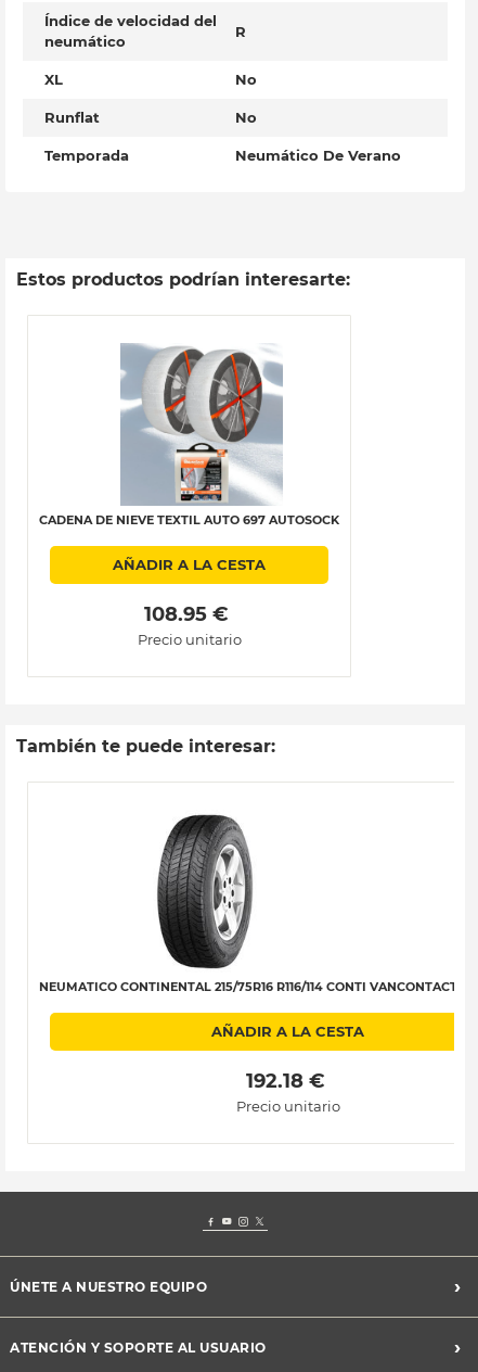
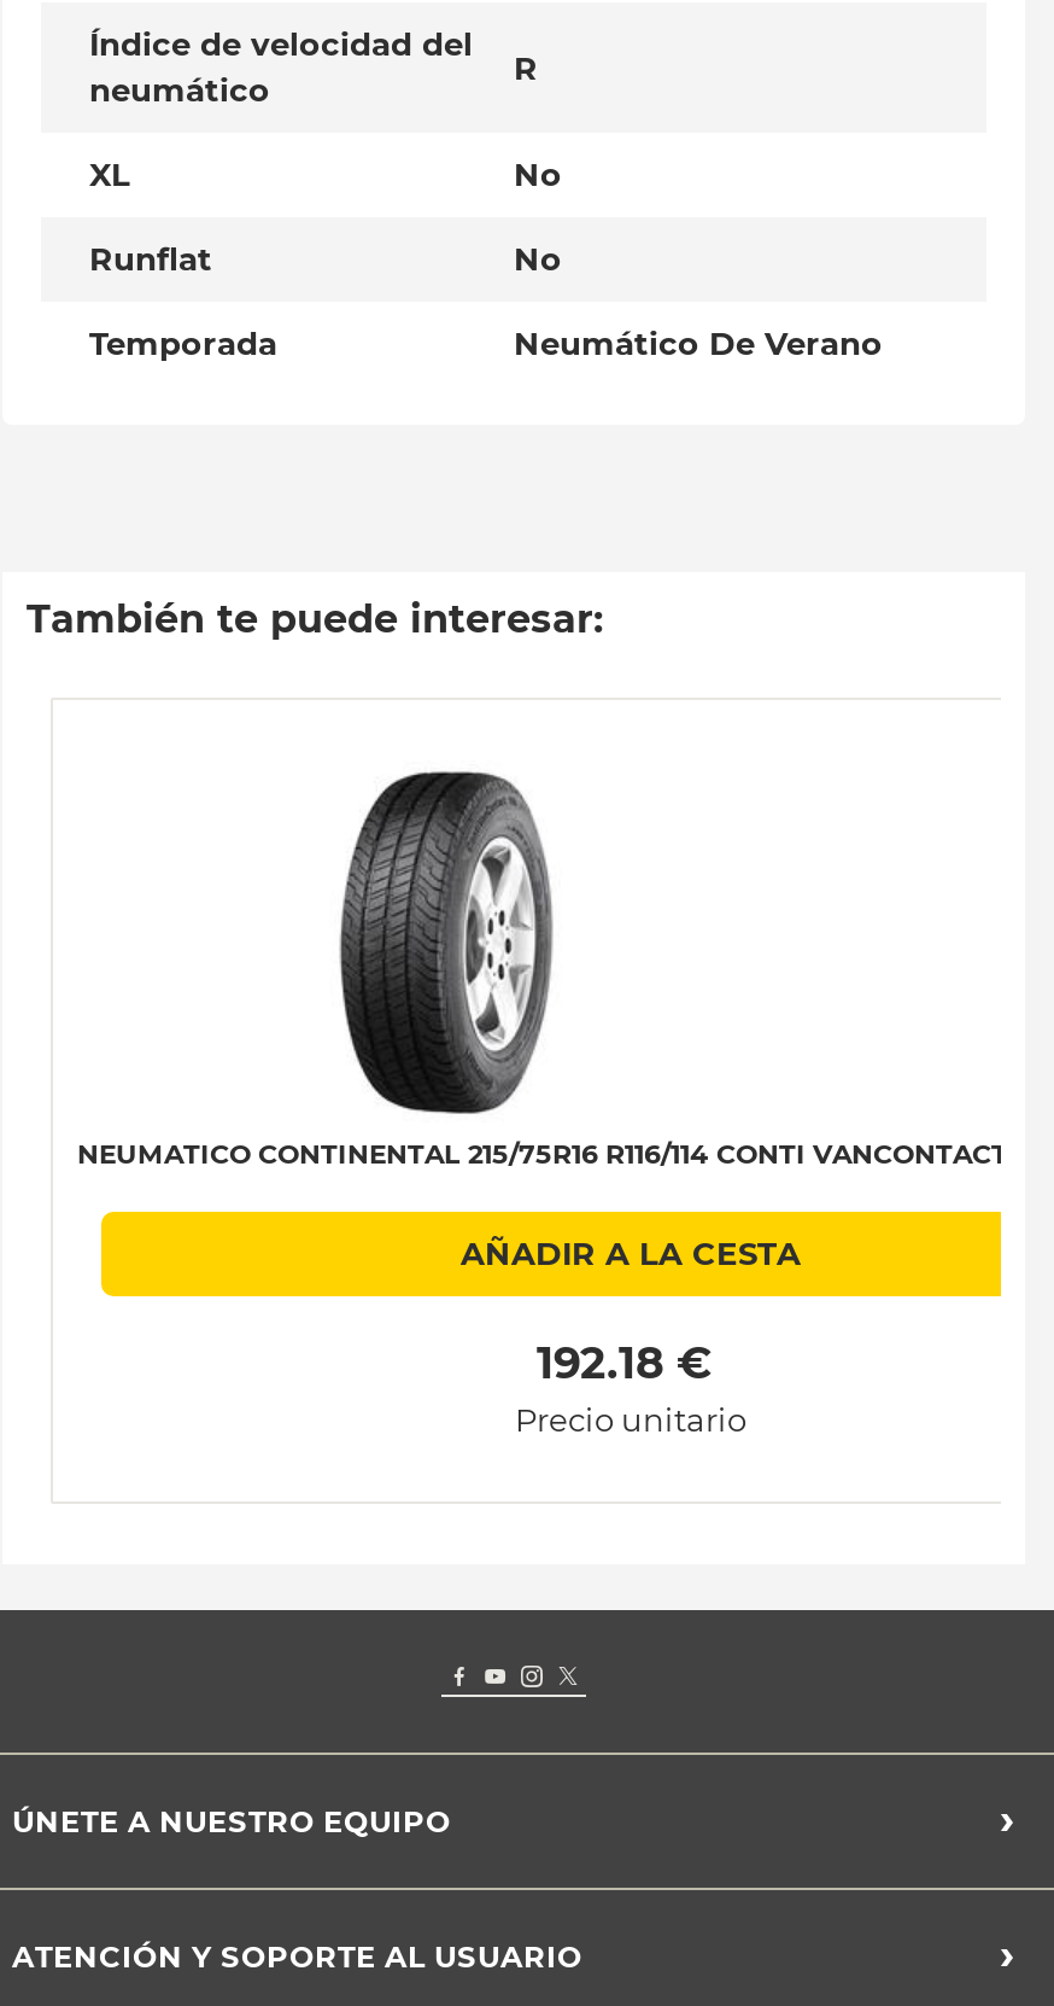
- Estos productos podrían interesarte:

- [image]
- CADENA DE NIEVE TEXTIL AUTO 697 AUTOSOCK
- AÑADIR A LA CESTA
- 108.95 €
- Precio unitario
